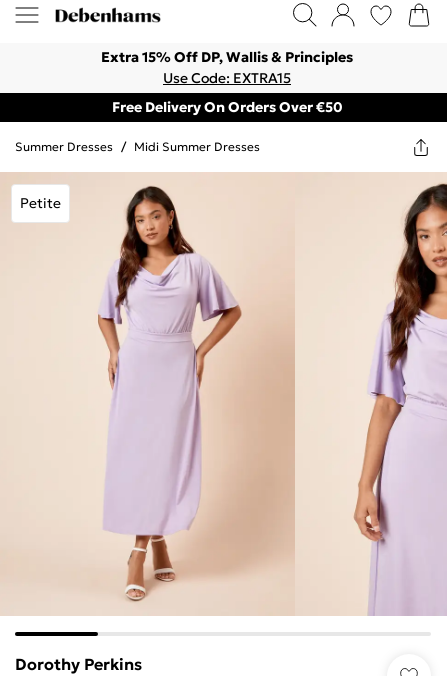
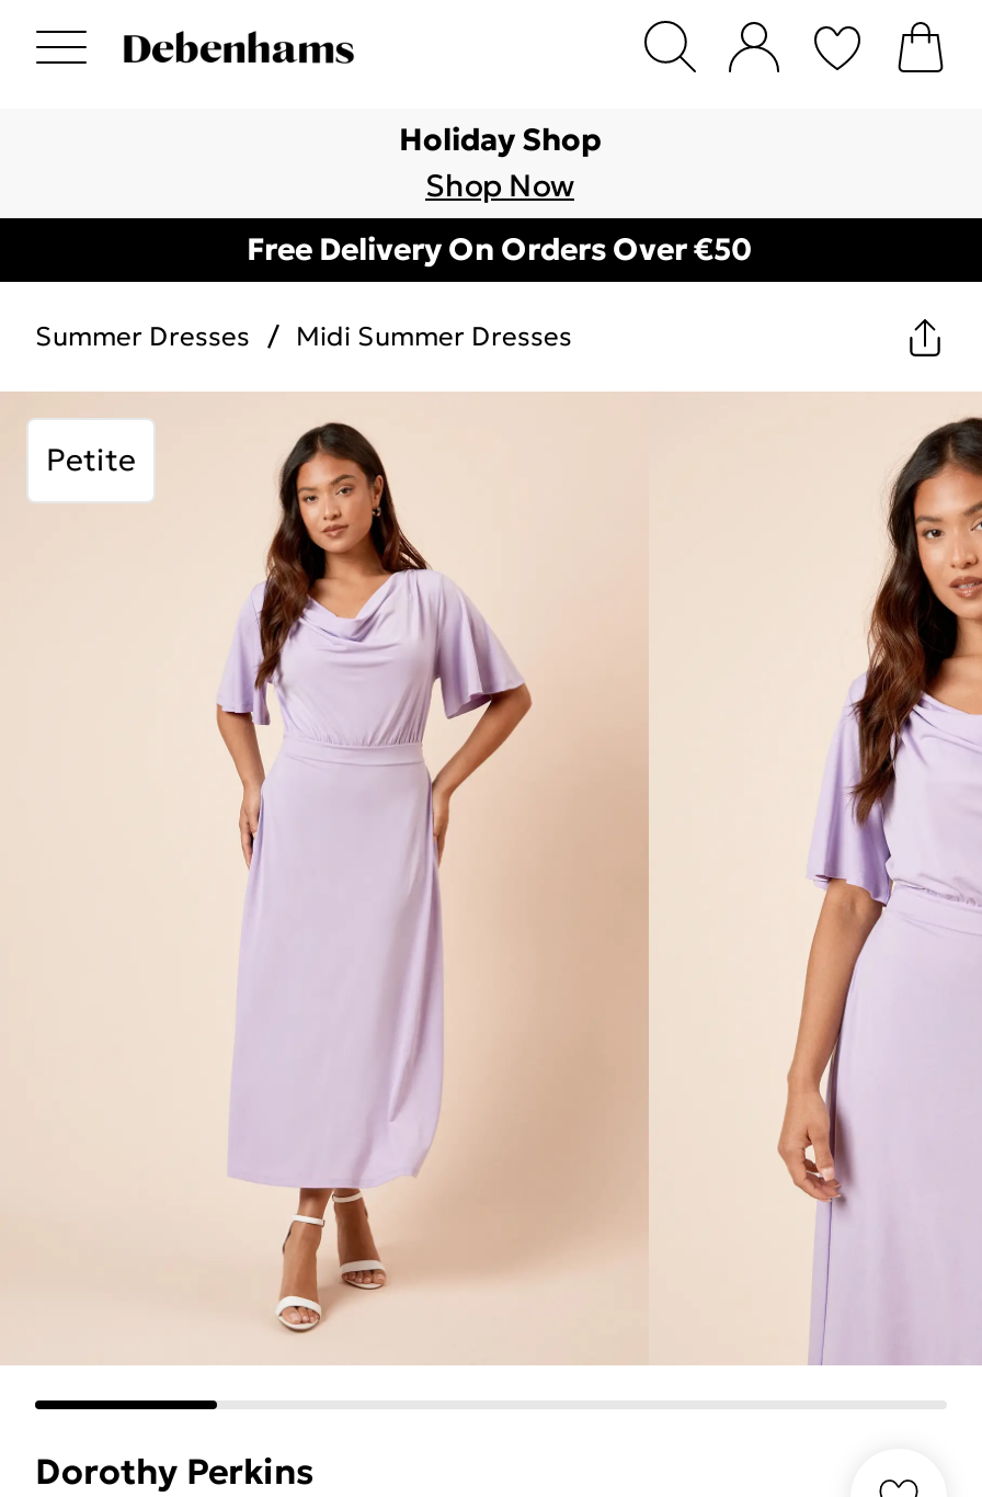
- Extra 15% Off DP, Wallis & Principles
- Use Code: EXTRA15
+ Holiday Shop
+ Shop Now
